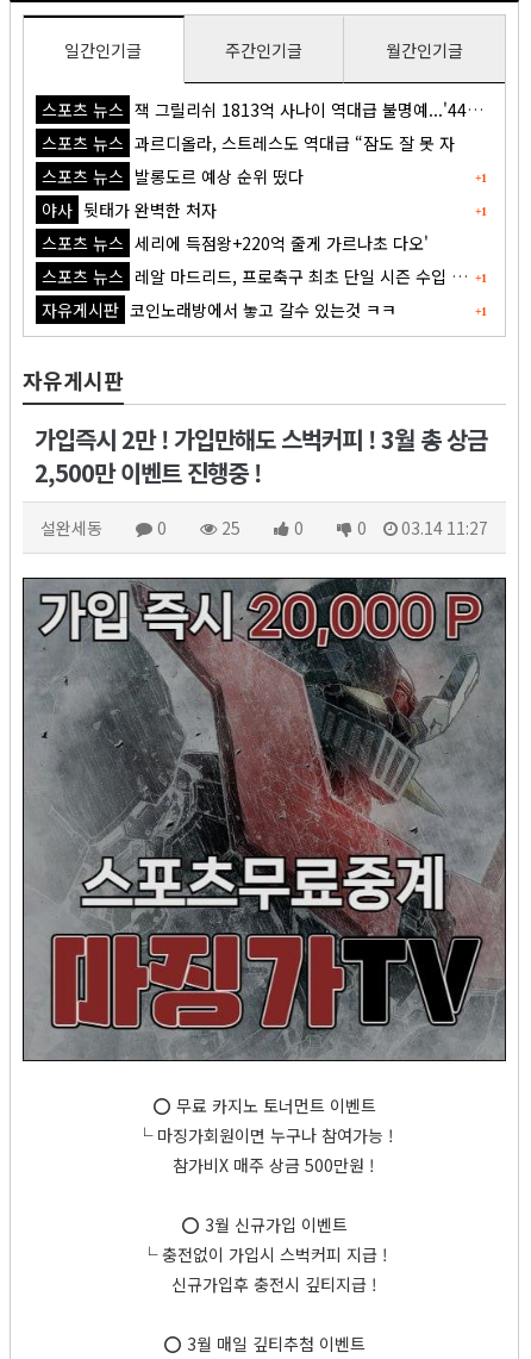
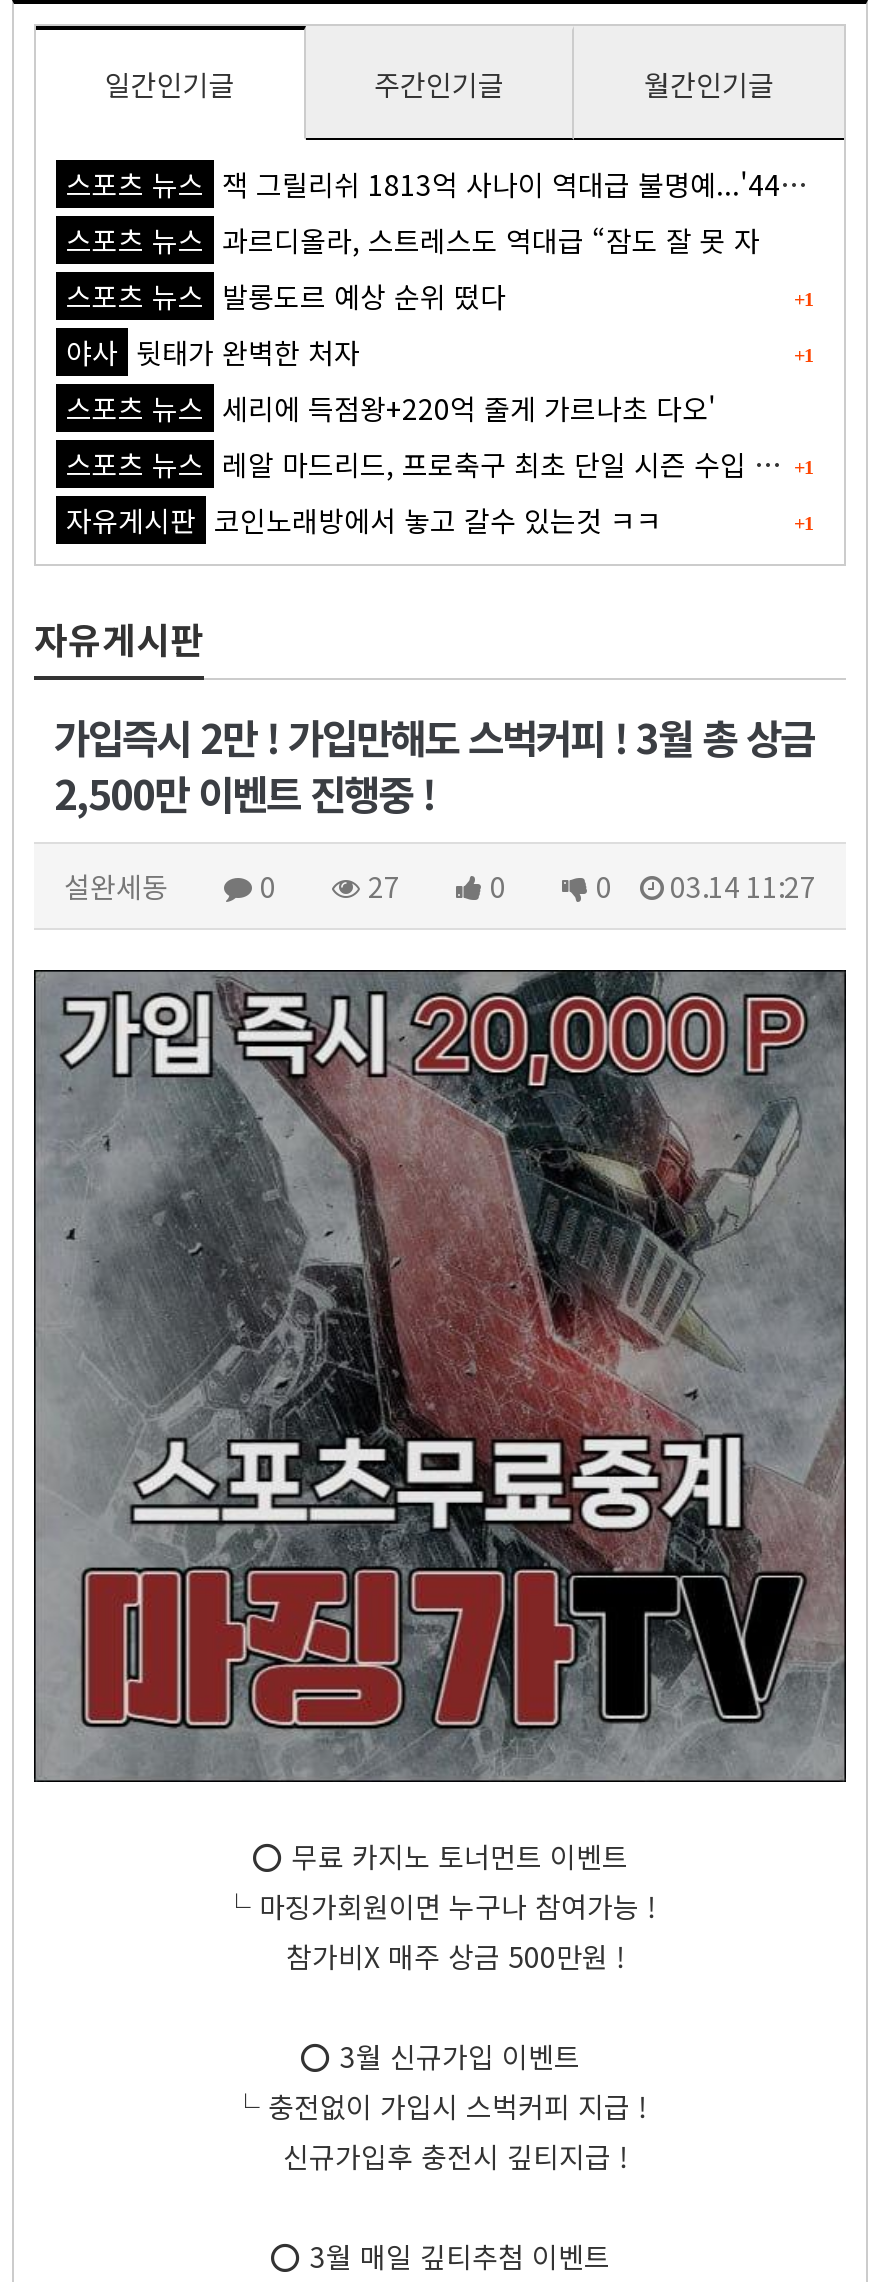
- 0 25 0 0 03.14 11:27
+ 0 27 0 0 03.14 11:27
